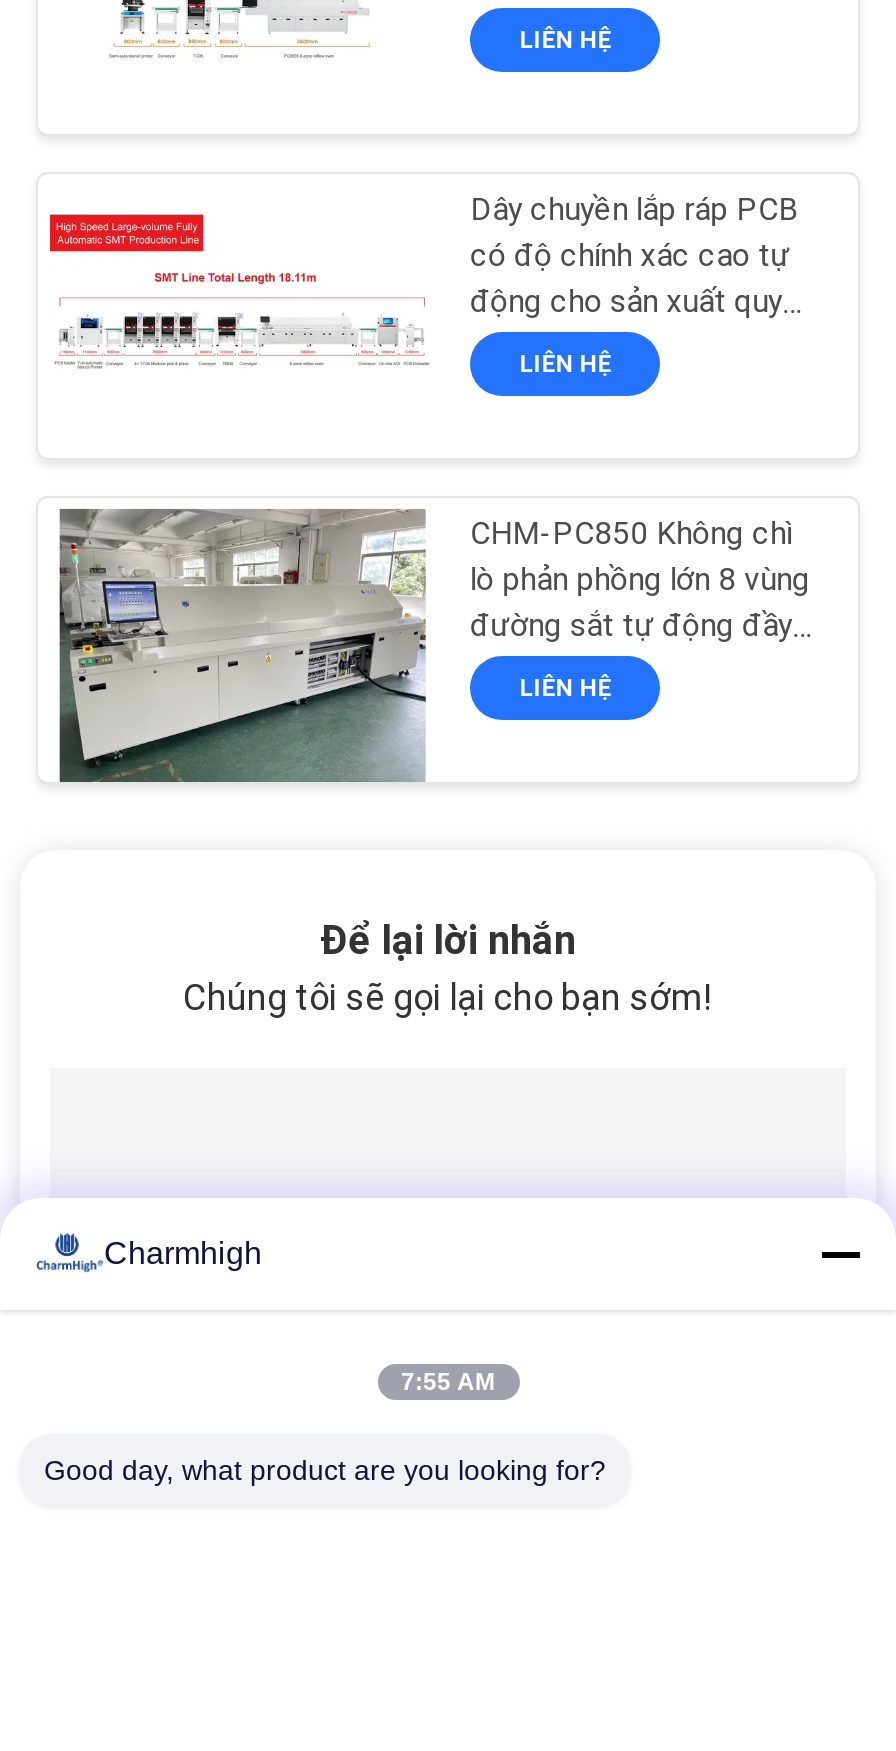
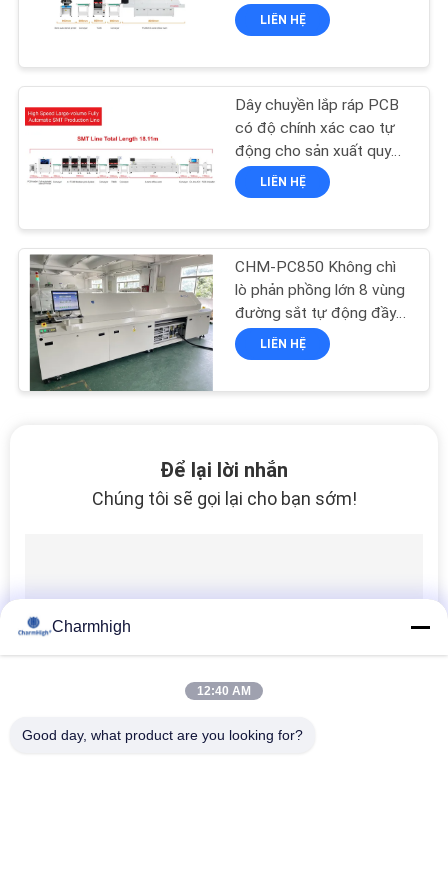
- 7:55 AM
+ 12:40 AM
